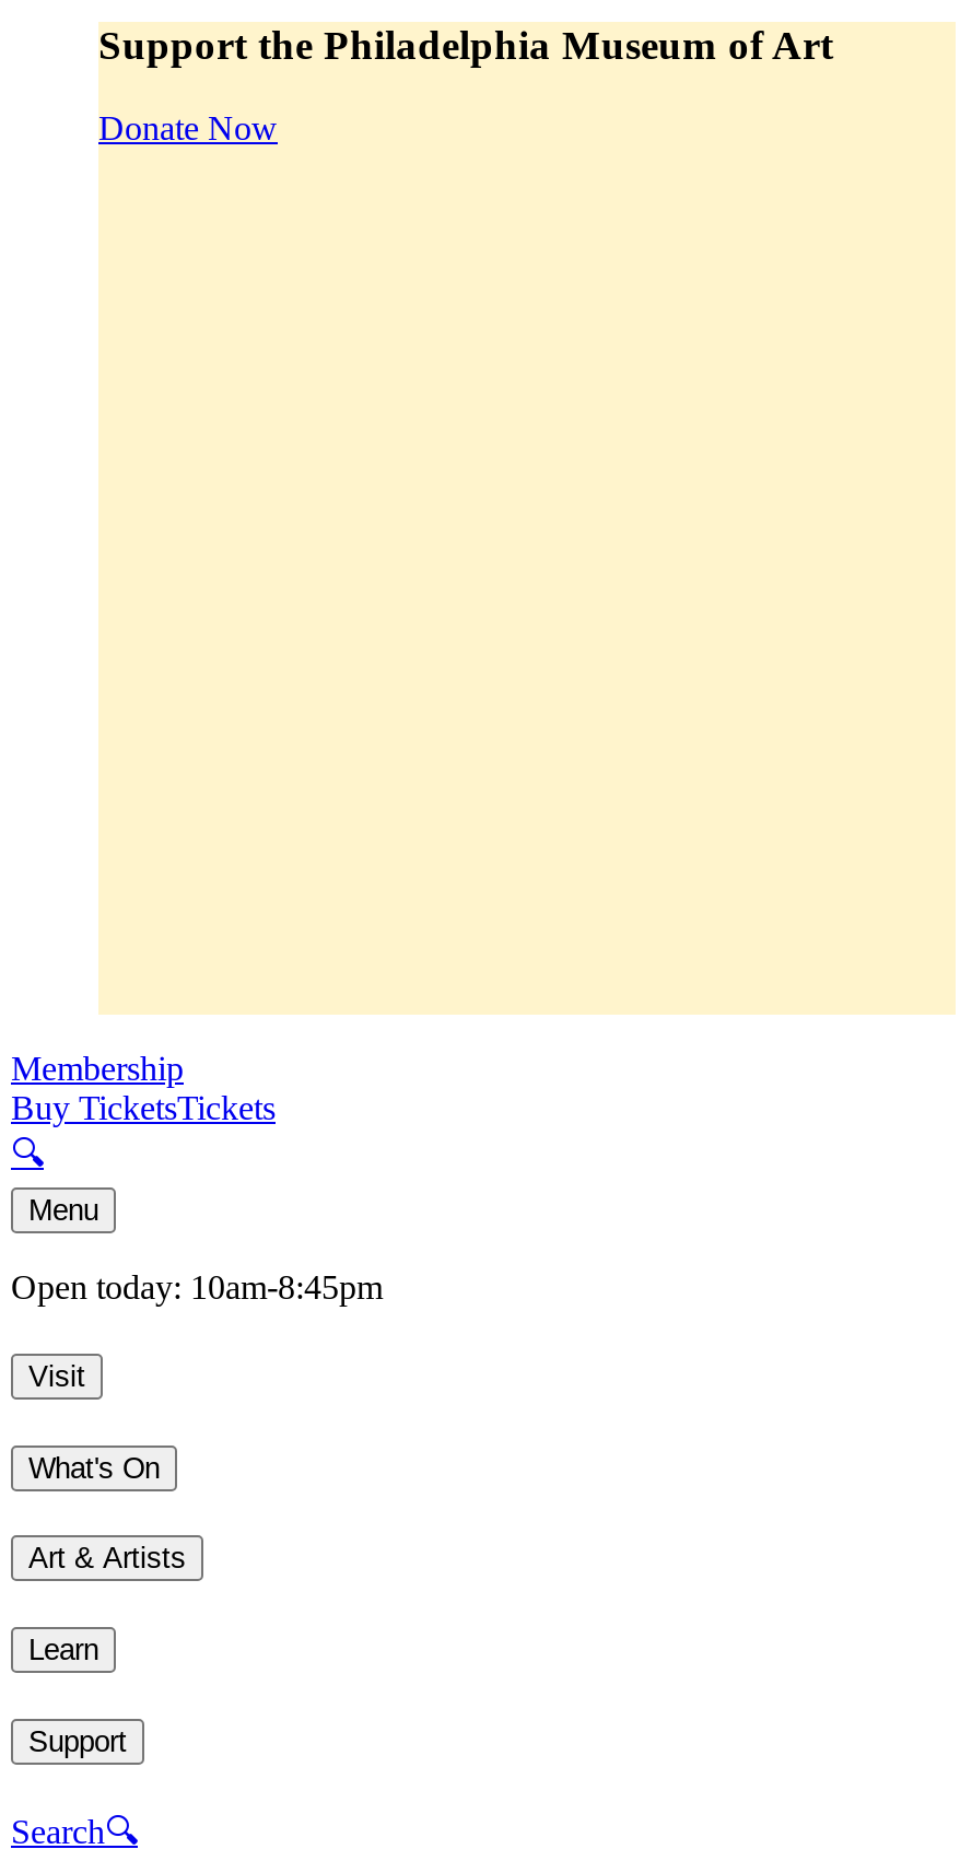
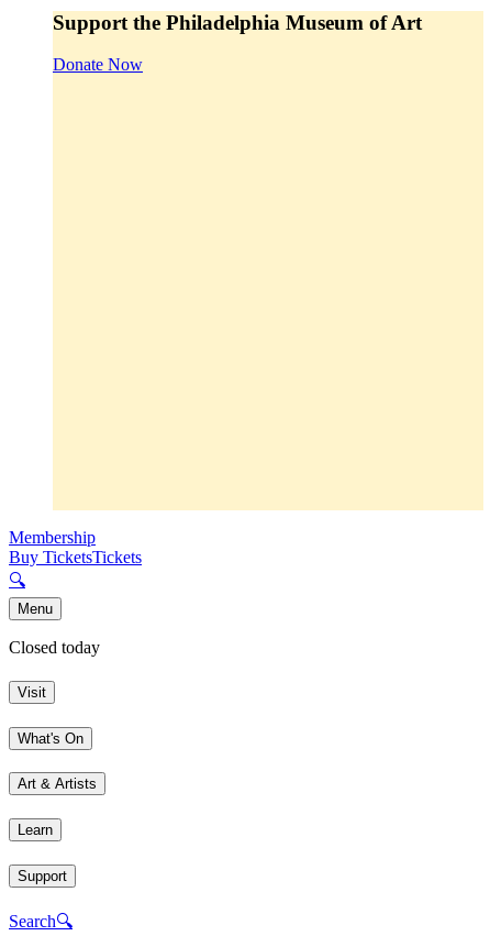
- Open today: 10am-8:45pm
+ Closed today
